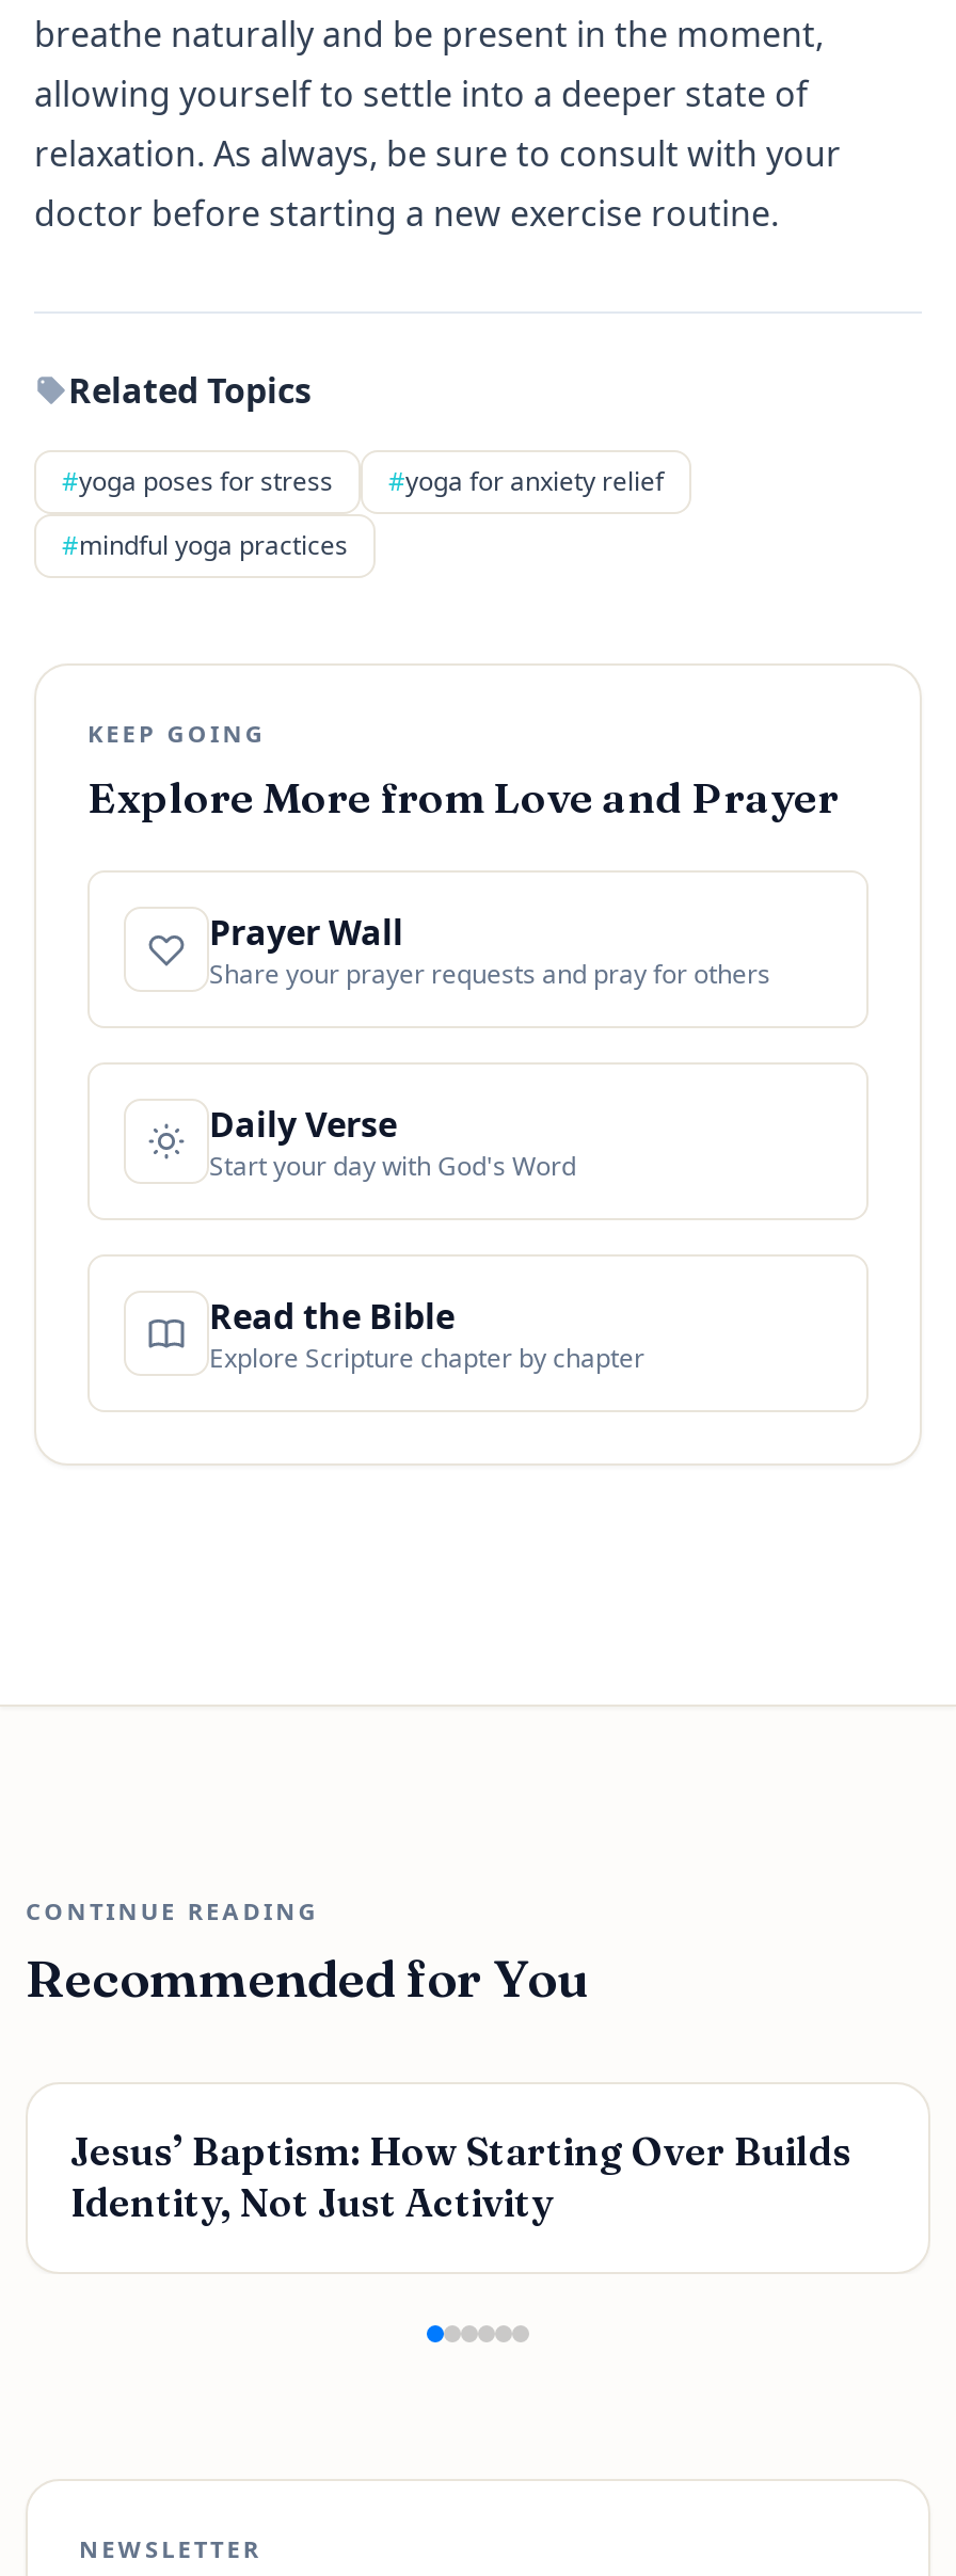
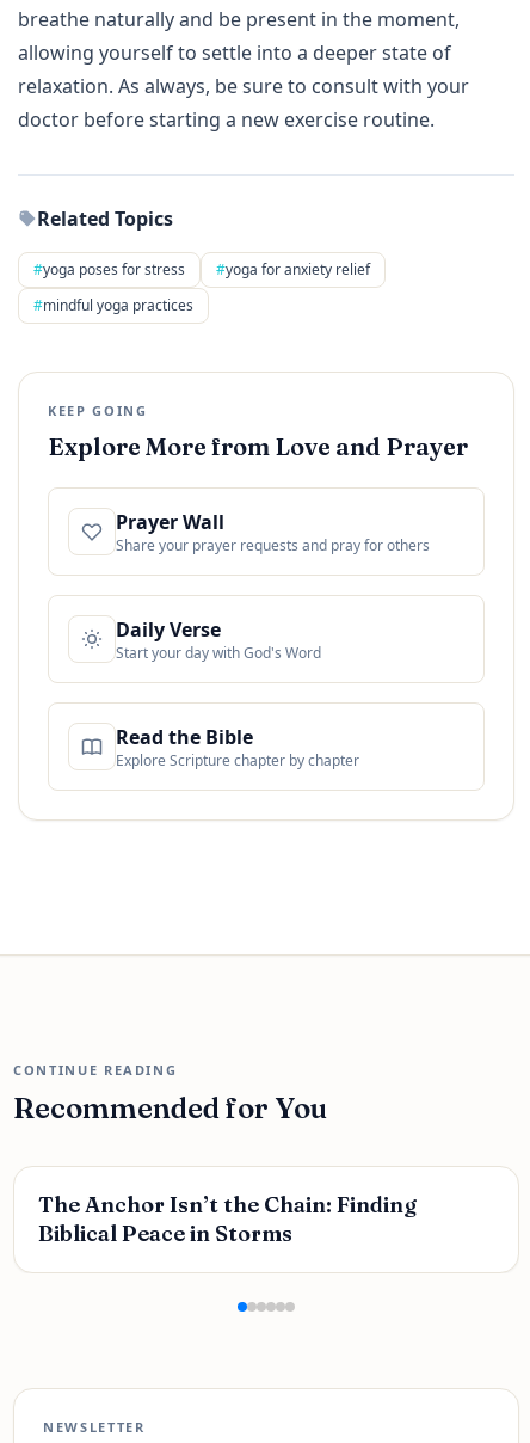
- Jesus’ Baptism: How Starting Over Builds
- Identity, Not Just Activity
+ The Anchor Isn’t the Chain: Finding
+ Biblical Peace in Storms
